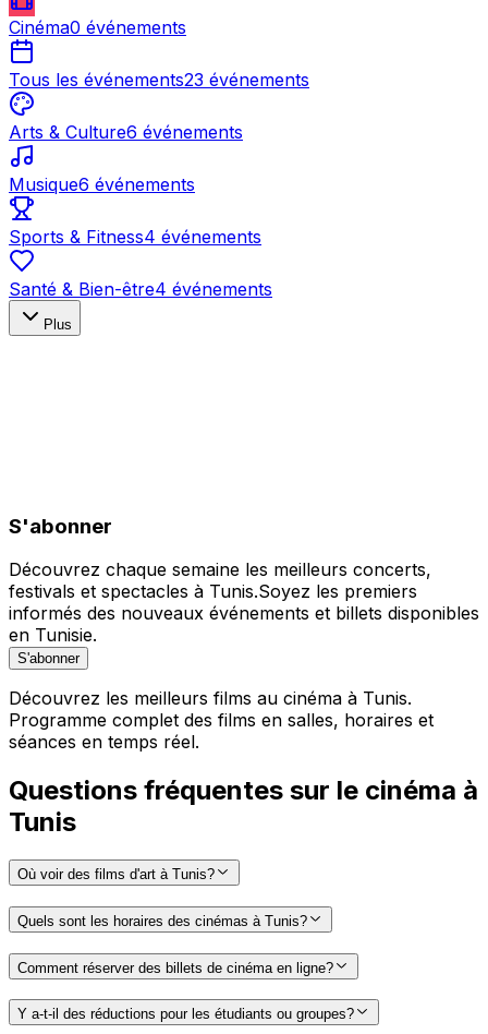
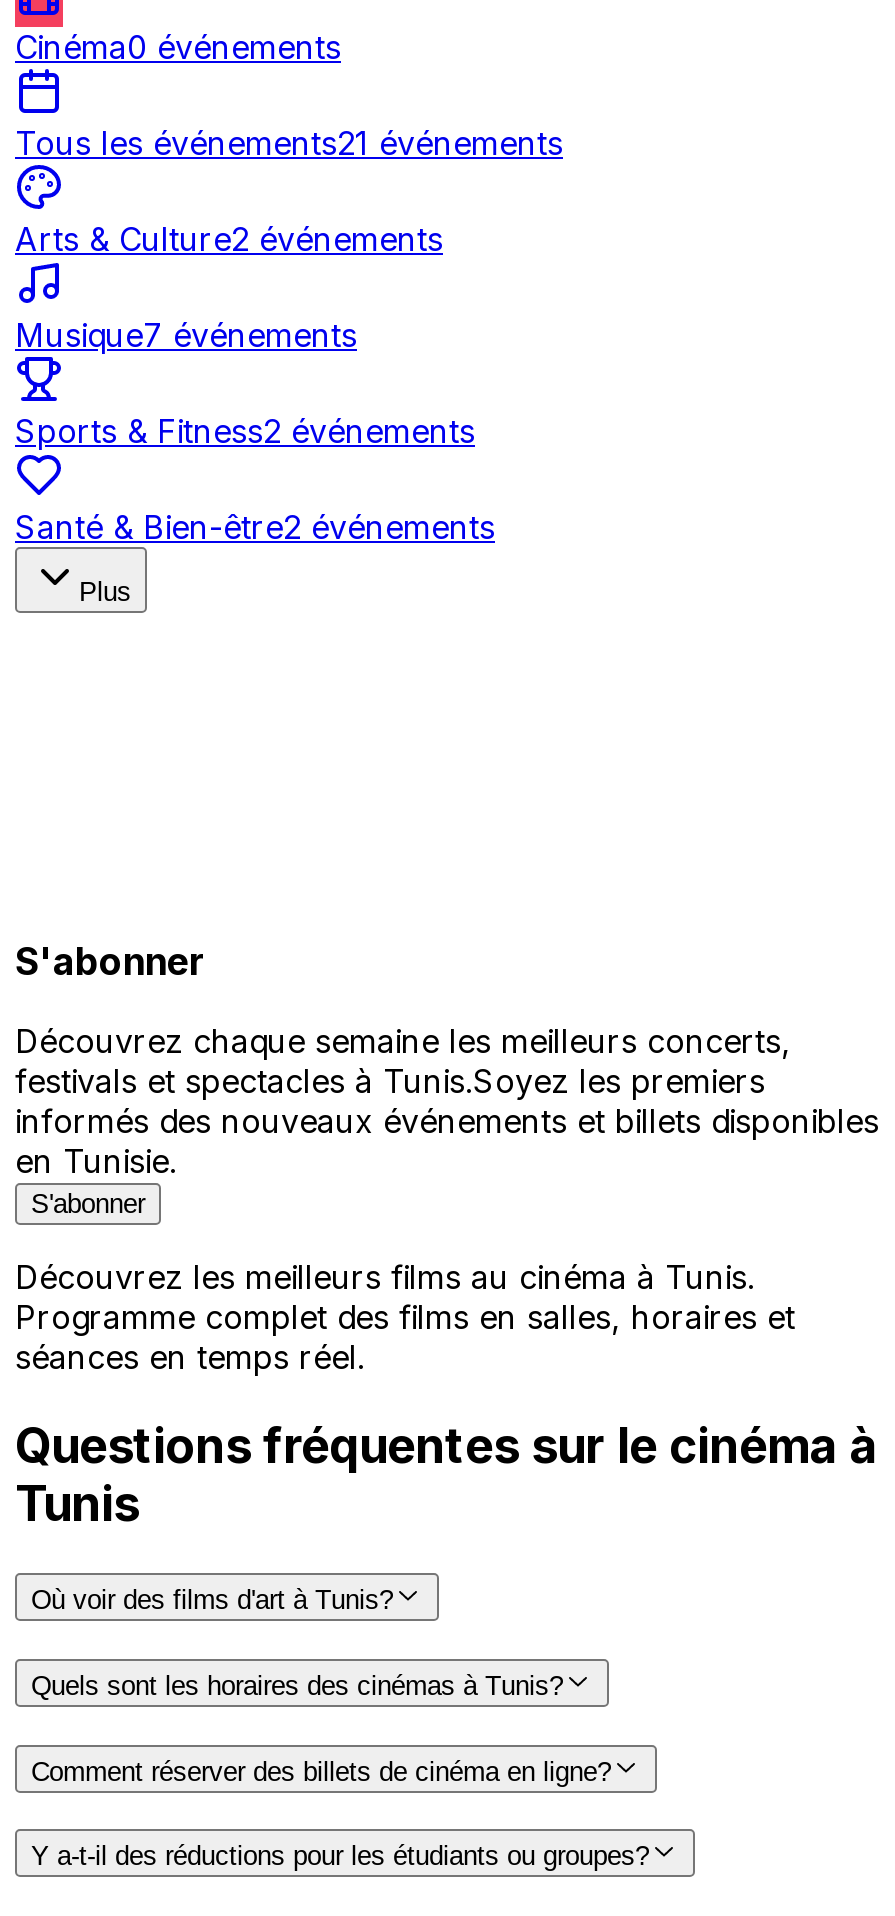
- Tous les événements23 événements
+ Tous les événements21 événements

- Arts & Culture6 événements
+ Arts & Culture2 événements

- Musique6 événements
+ Musique7 événements

- Sports & Fitness4 événements
+ Sports & Fitness2 événements

- Santé & Bien-être4 événements
+ Santé & Bien-être2 événements
